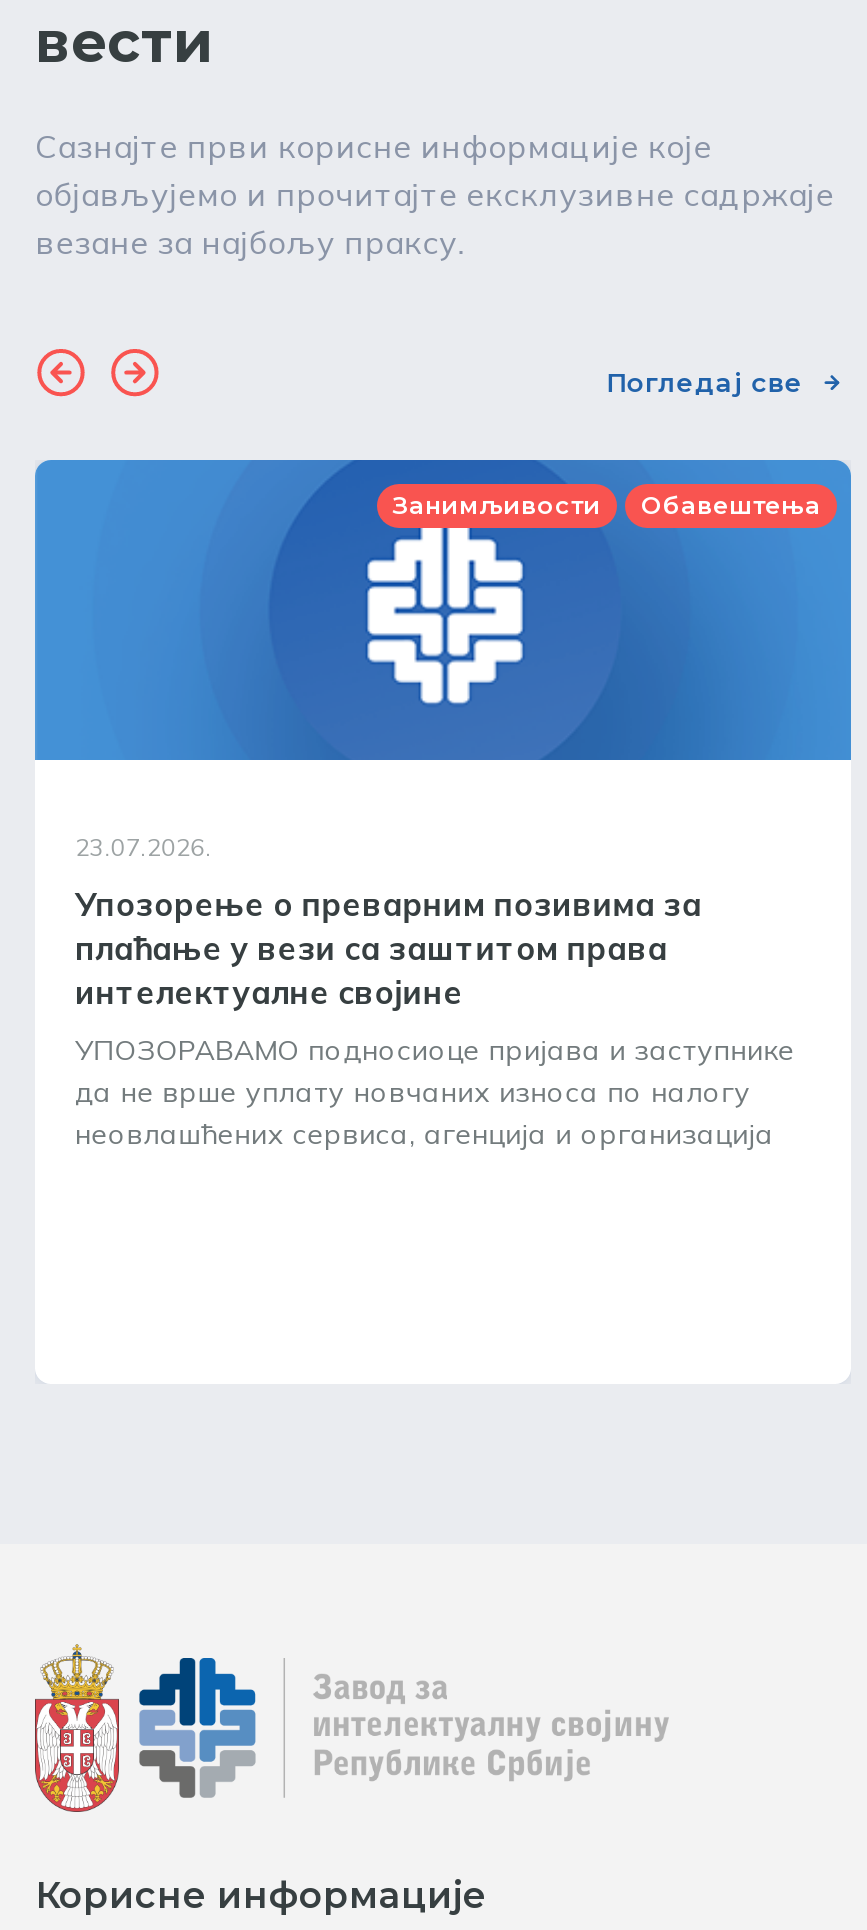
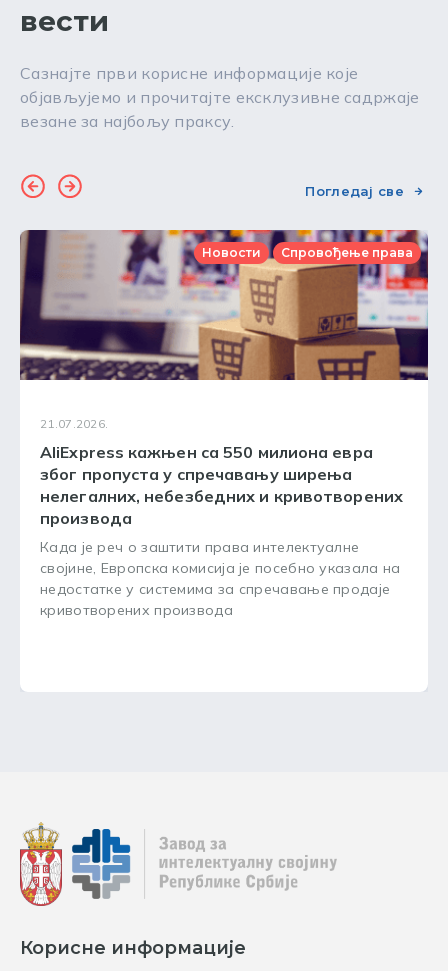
- [image]
- Занимљивости
- Обавештења
+ [image]
+ Новости
+ Спровођење права

- 23.07.2026.
+ 21.07.2026.

- Упозорење о преварним позивима за
- плаћање у вези са заштитом права
- интелектуалне својине
+ AliExpress кажњен са 550 милиона евра
+ због пропуста у спречавању ширења
+ нелегалних, небезбедних и кривотворених
+ производа

- УПОЗОРАВАМО подносиоце пријава и заступнике
- да не врше уплату новчаних износа по налогу
- неовлашћених сервиса, агенција и организација
+ Када је реч о заштити права интелектуалне
+ својине, Европска комисија је посебно указала на
+ недостатке у системима за спречавање продаје
+ кривотворених производа
